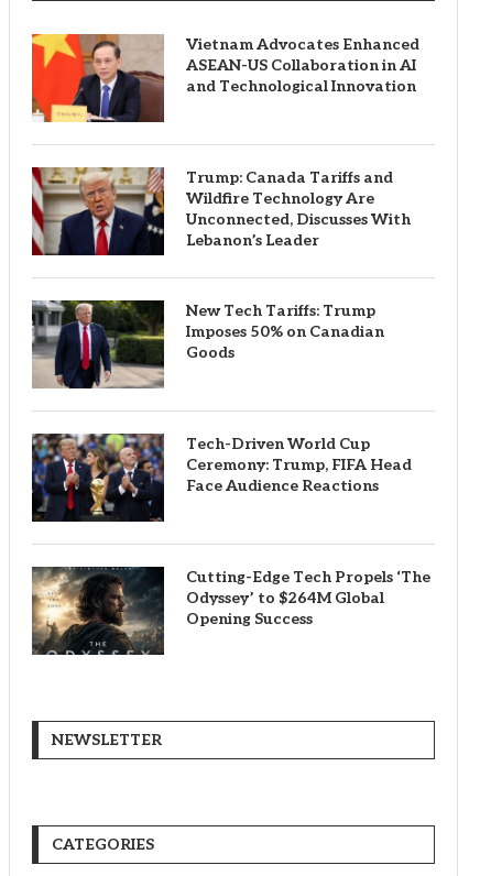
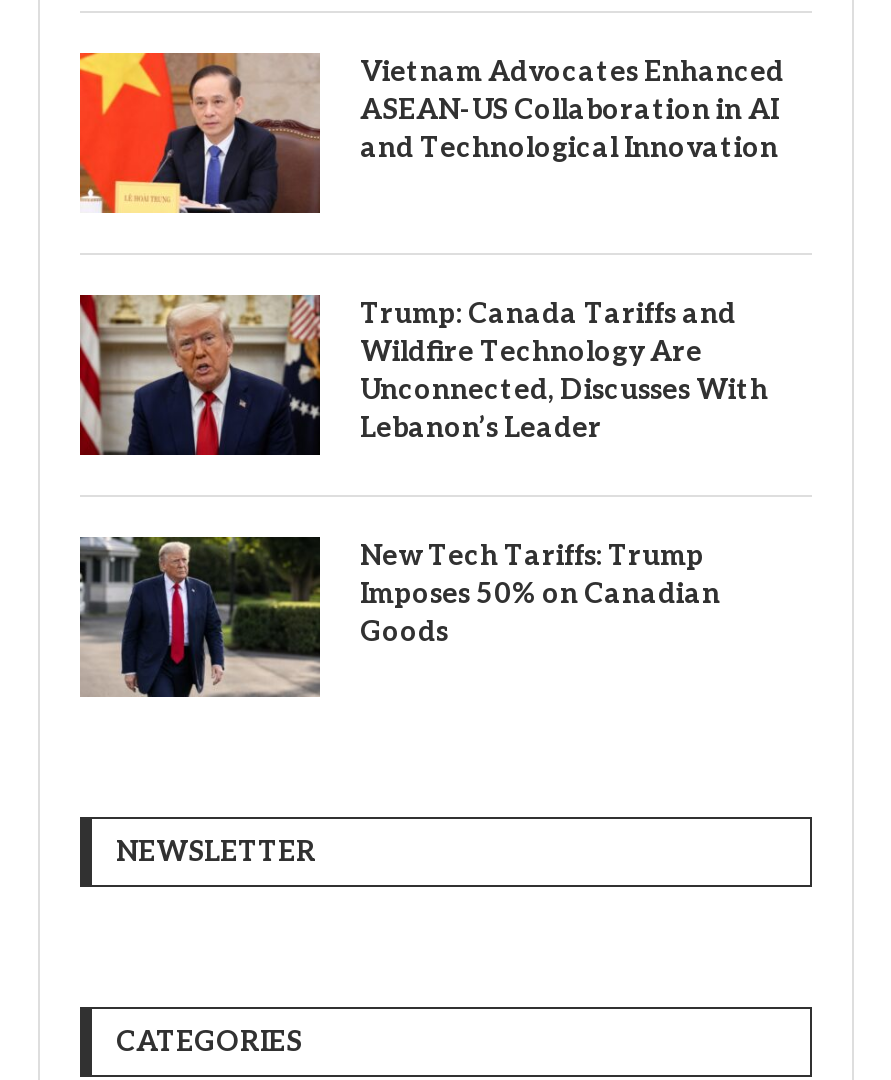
- [image]
- Tech-Driven World Cup
- Ceremony: Trump, FIFA Head
- Face Audience Reactions

- [image]
- Cutting-Edge Tech Propels ‘The
- Odyssey’ to $264M Global
- Opening Success
